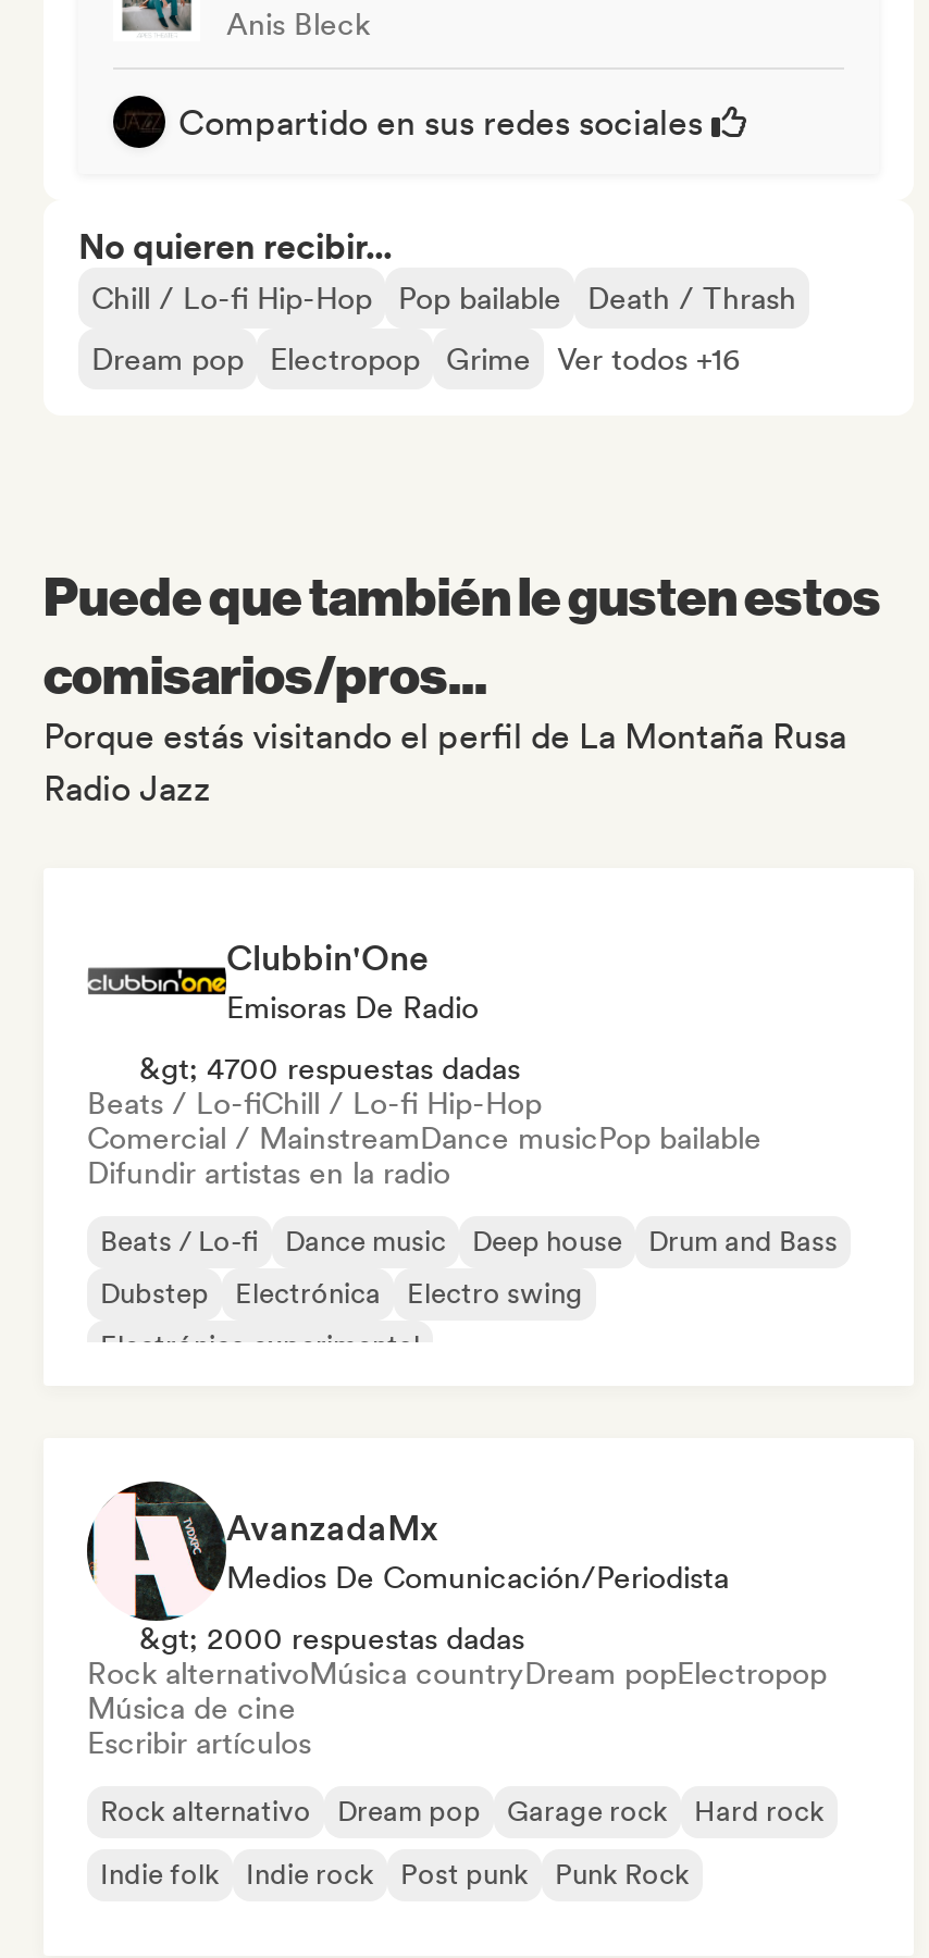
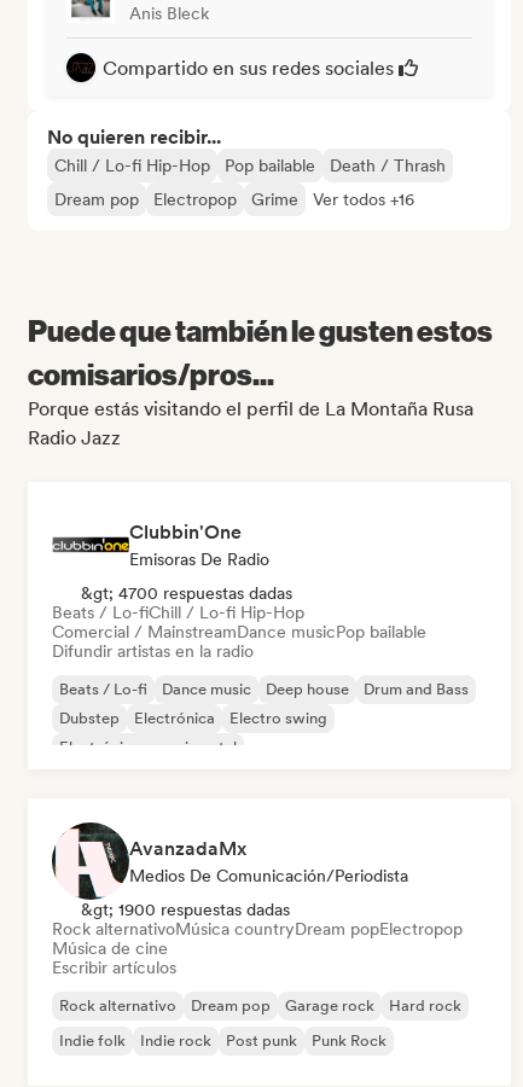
- &gt; 2000 respuestas dadas
+ &gt; 1900 respuestas dadas
